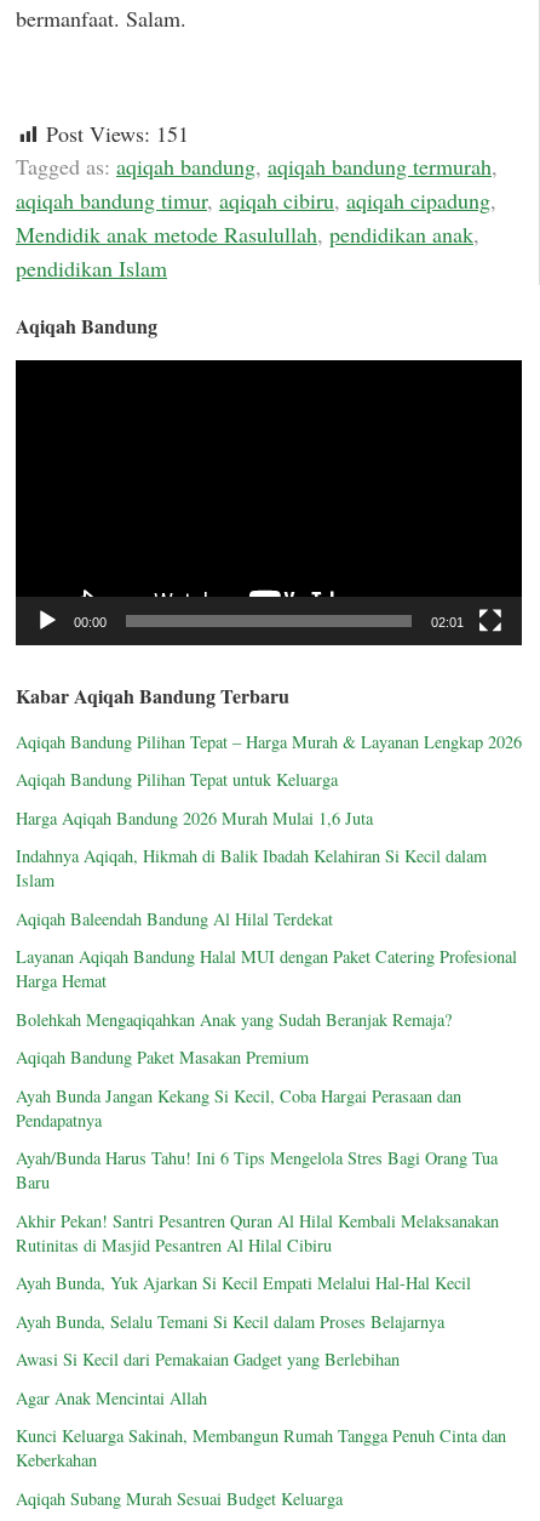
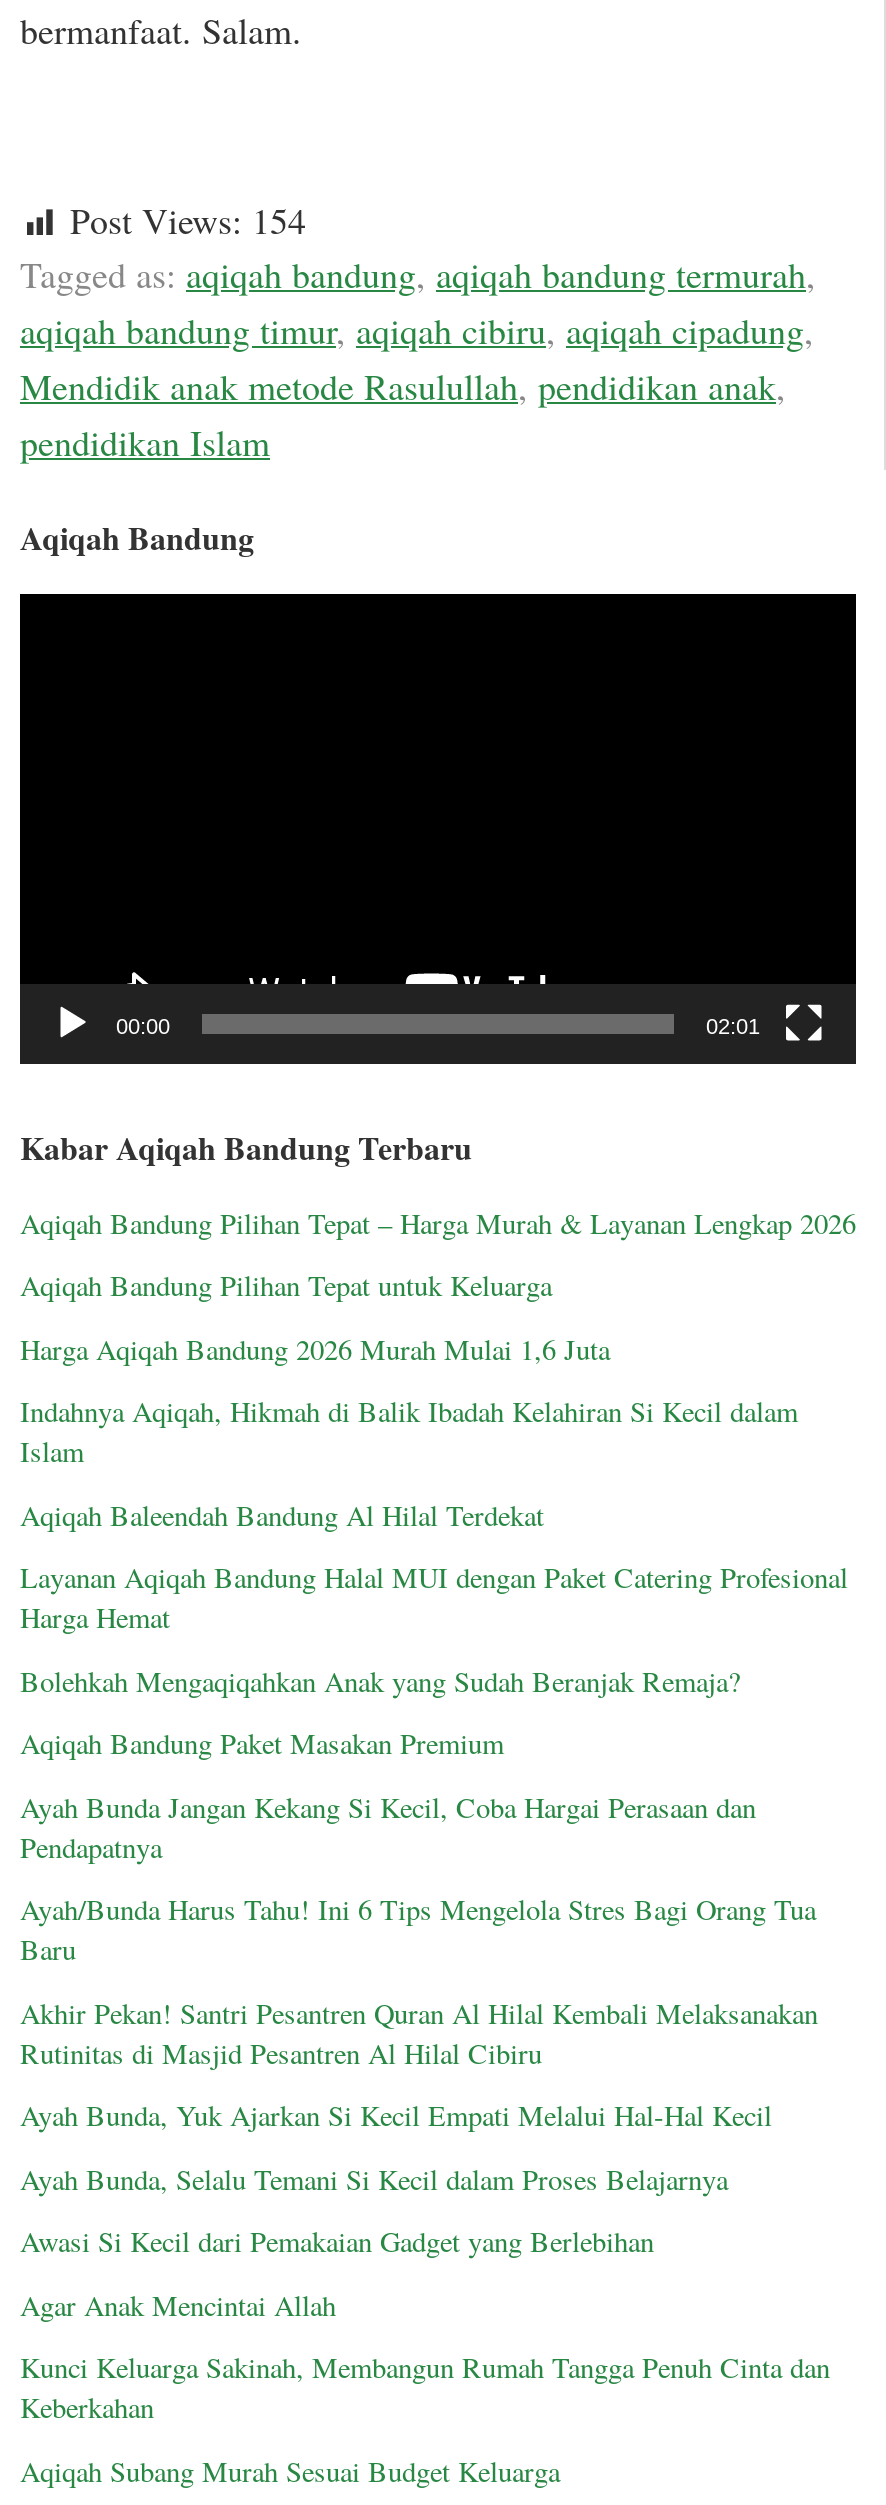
- Post Views: 151
+ Post Views: 154
